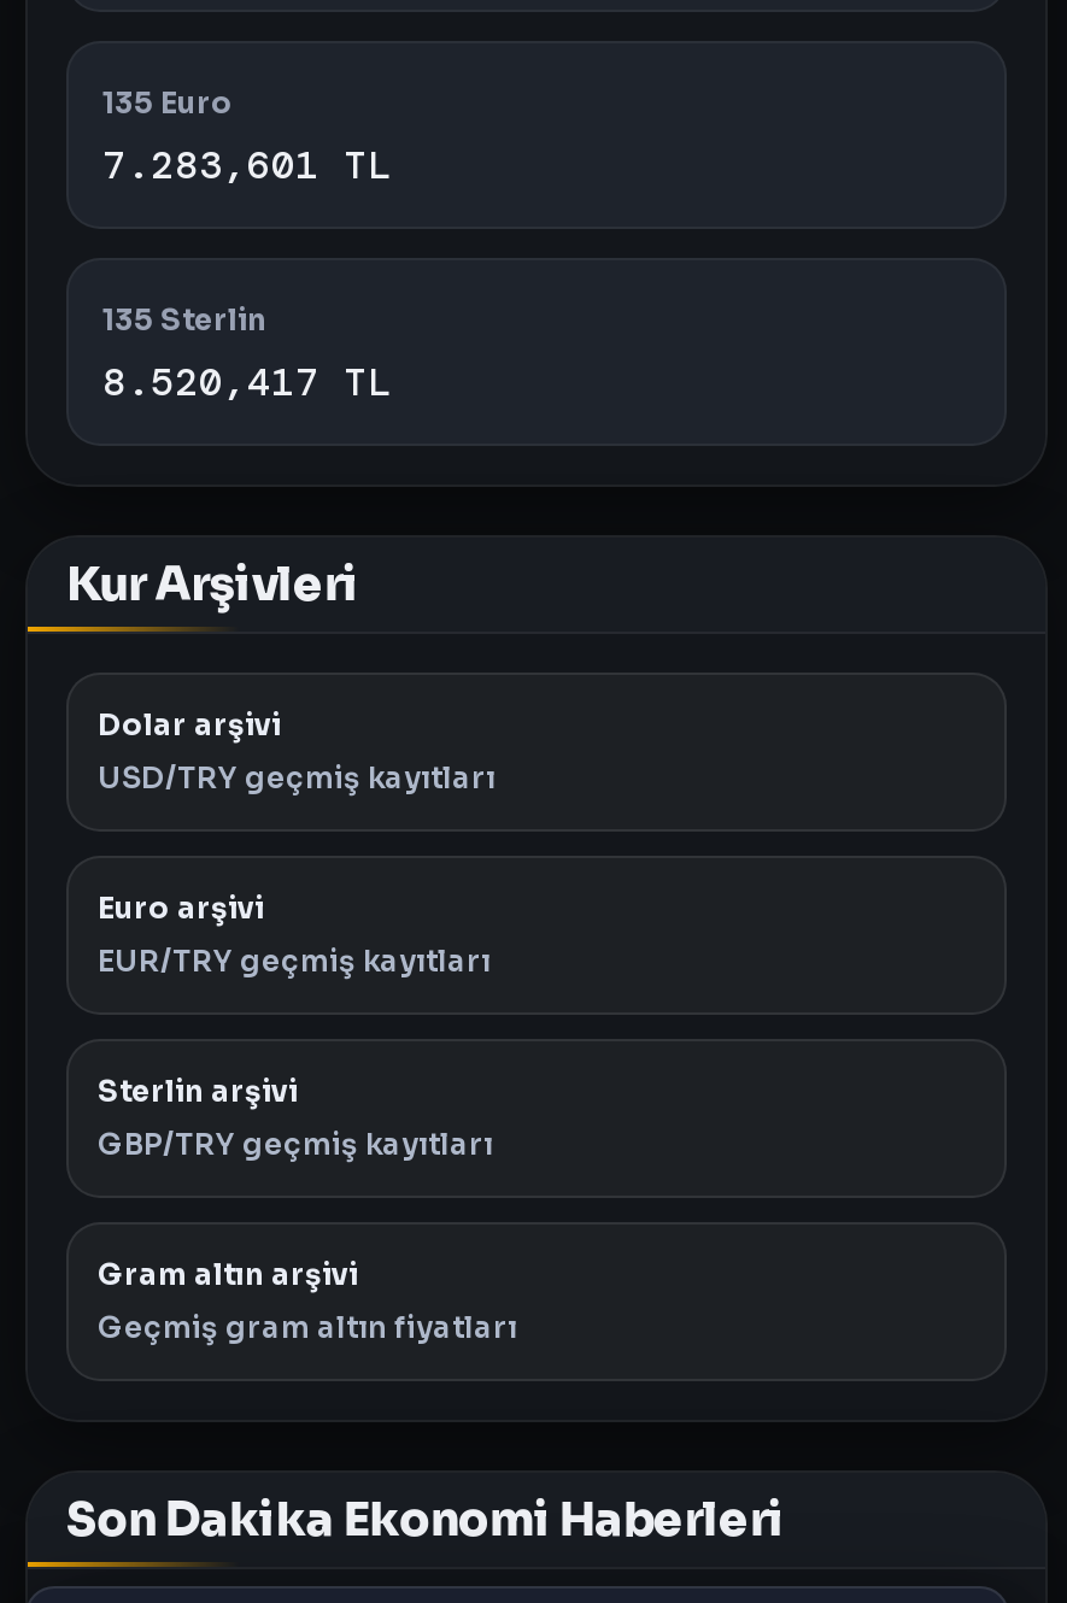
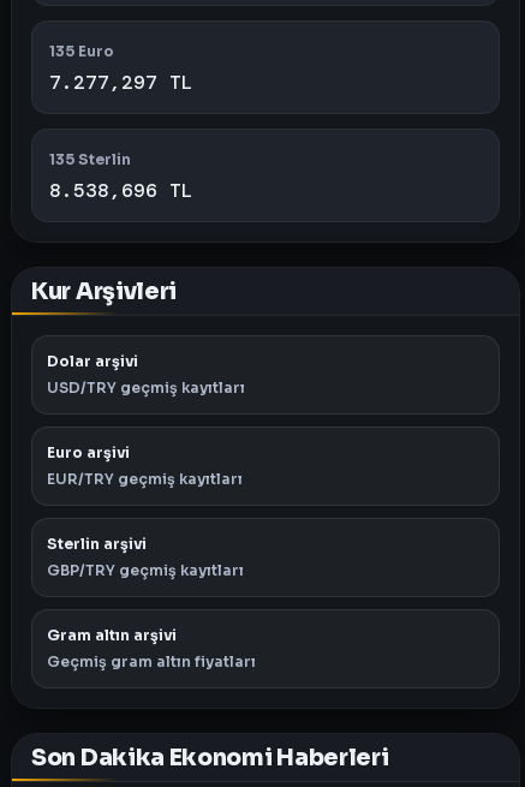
- 7.283,601 TL
+ 7.277,297 TL

- 8.520,417 TL
+ 8.538,696 TL
